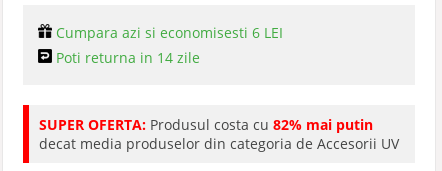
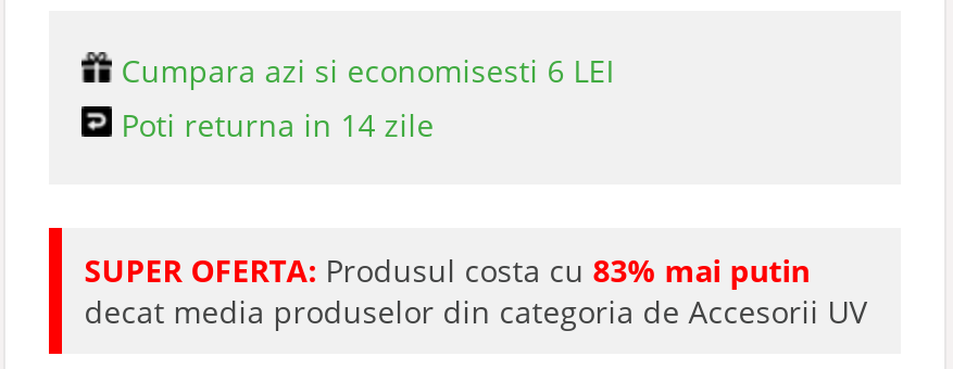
- SUPER OFERTA: Produsul costa cu 82% mai putin
+ SUPER OFERTA: Produsul costa cu 83% mai putin
